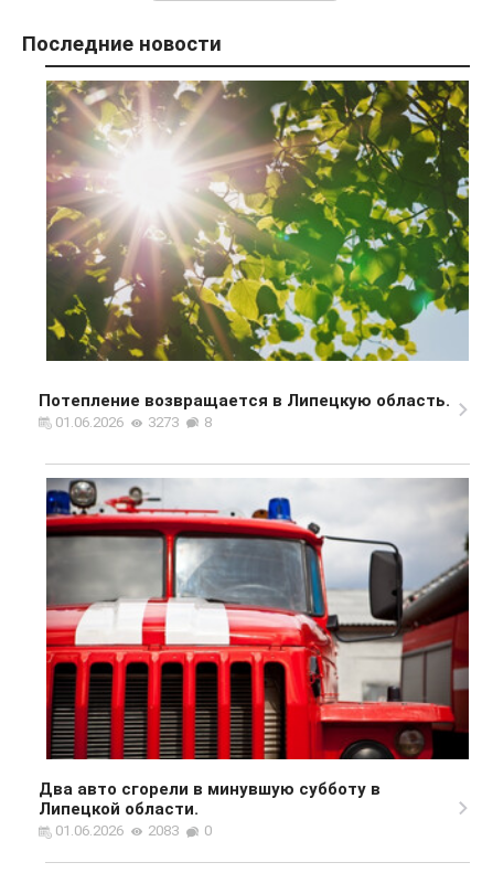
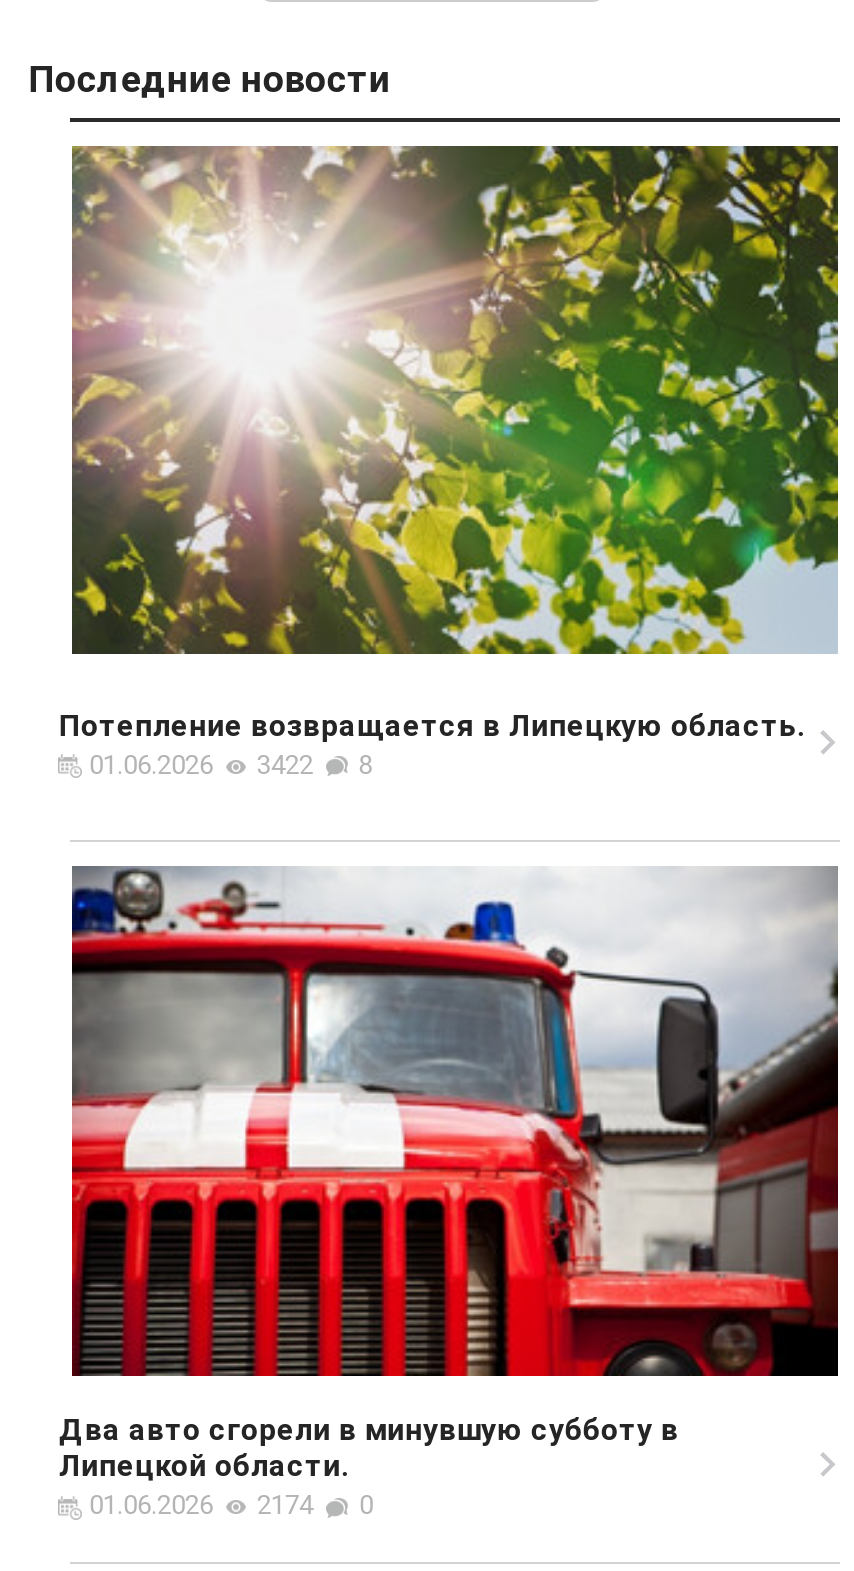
- 01.06.2026 3273 8
+ 01.06.2026 3422 8

- 01.06.2026 2083 0
+ 01.06.2026 2174 0
